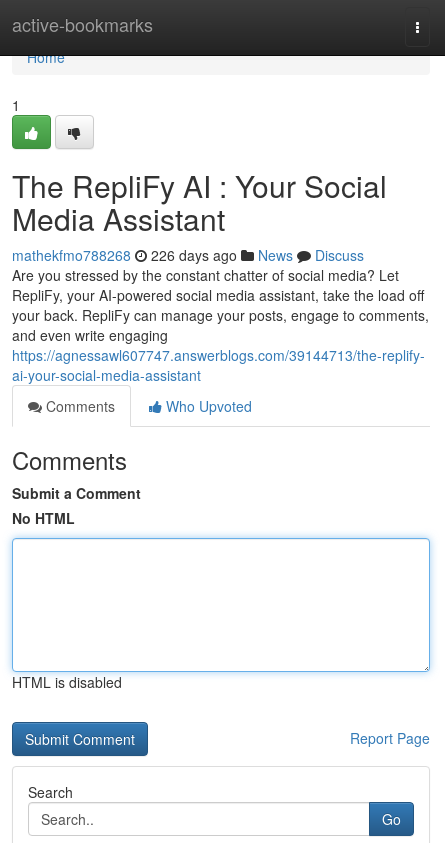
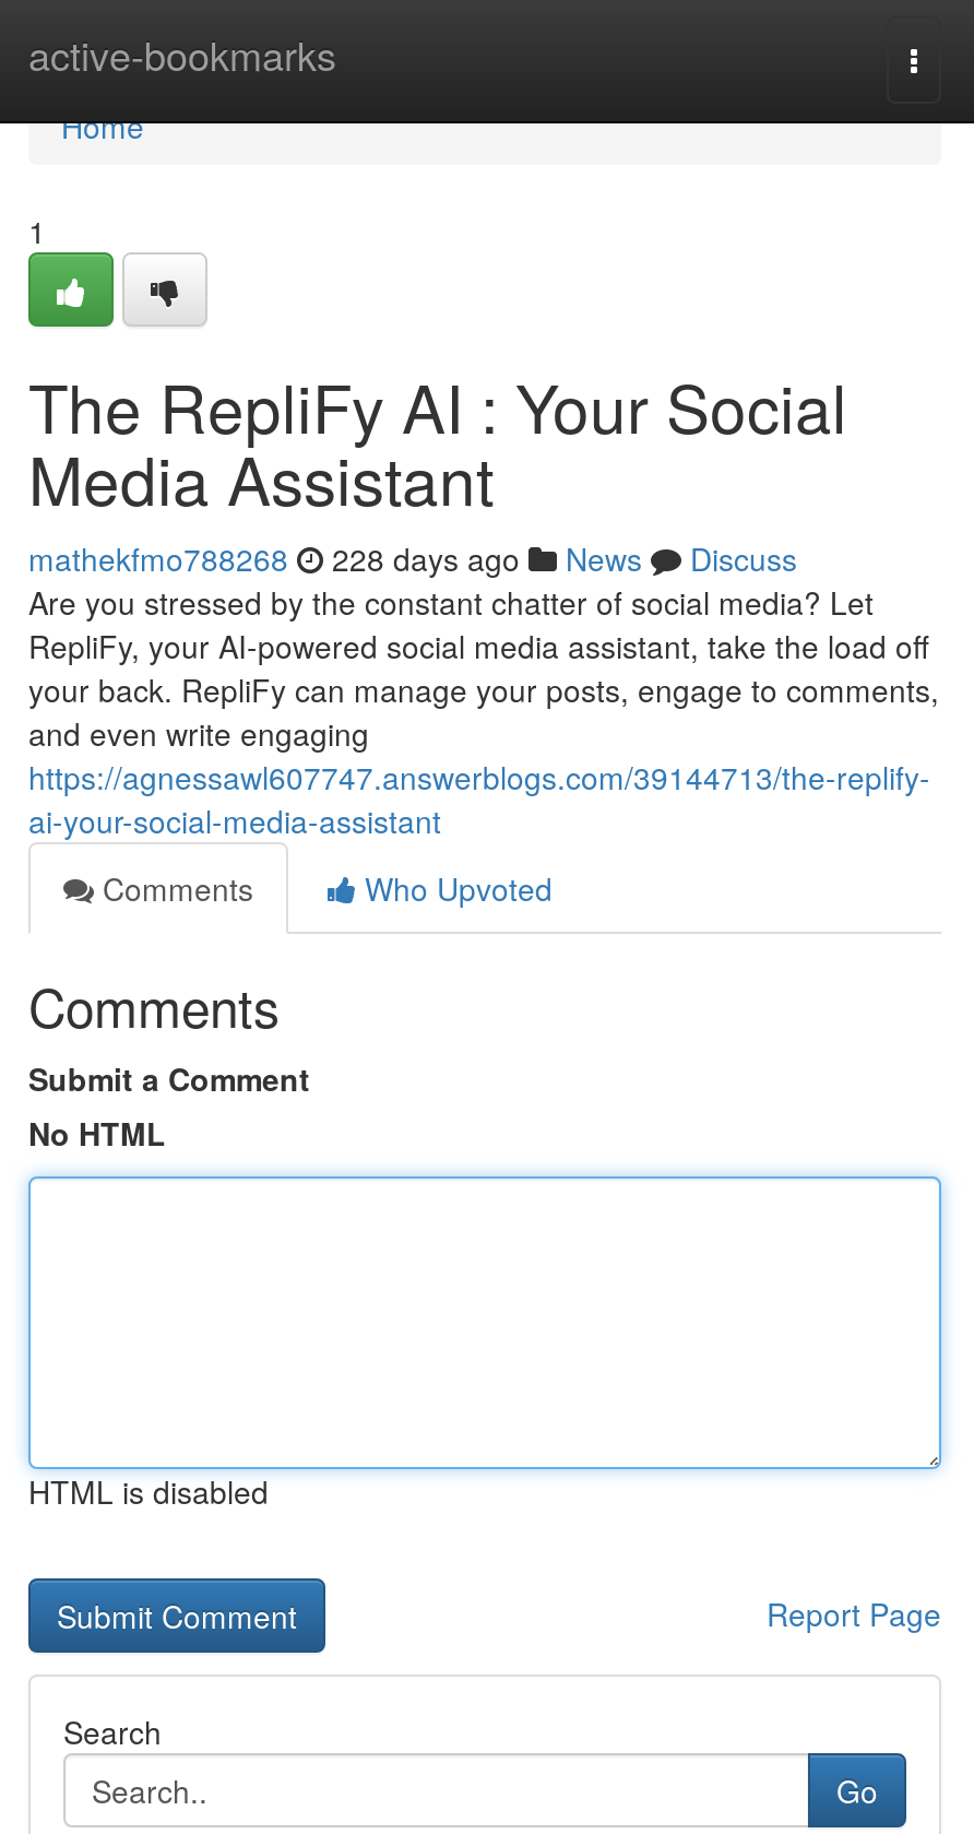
- mathekfmo788268 226 days ago News Discuss
+ mathekfmo788268 228 days ago News Discuss
